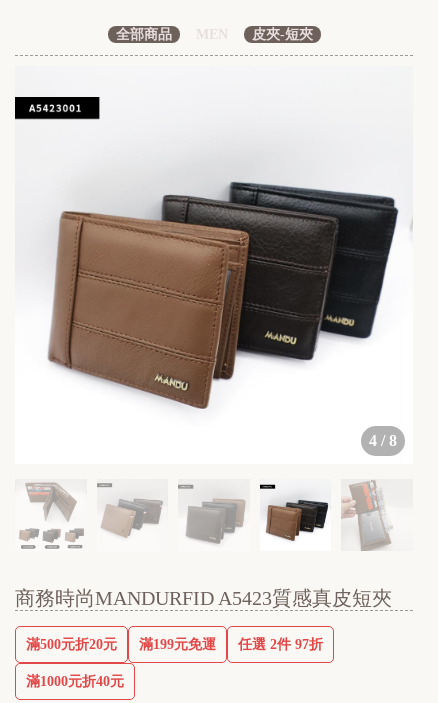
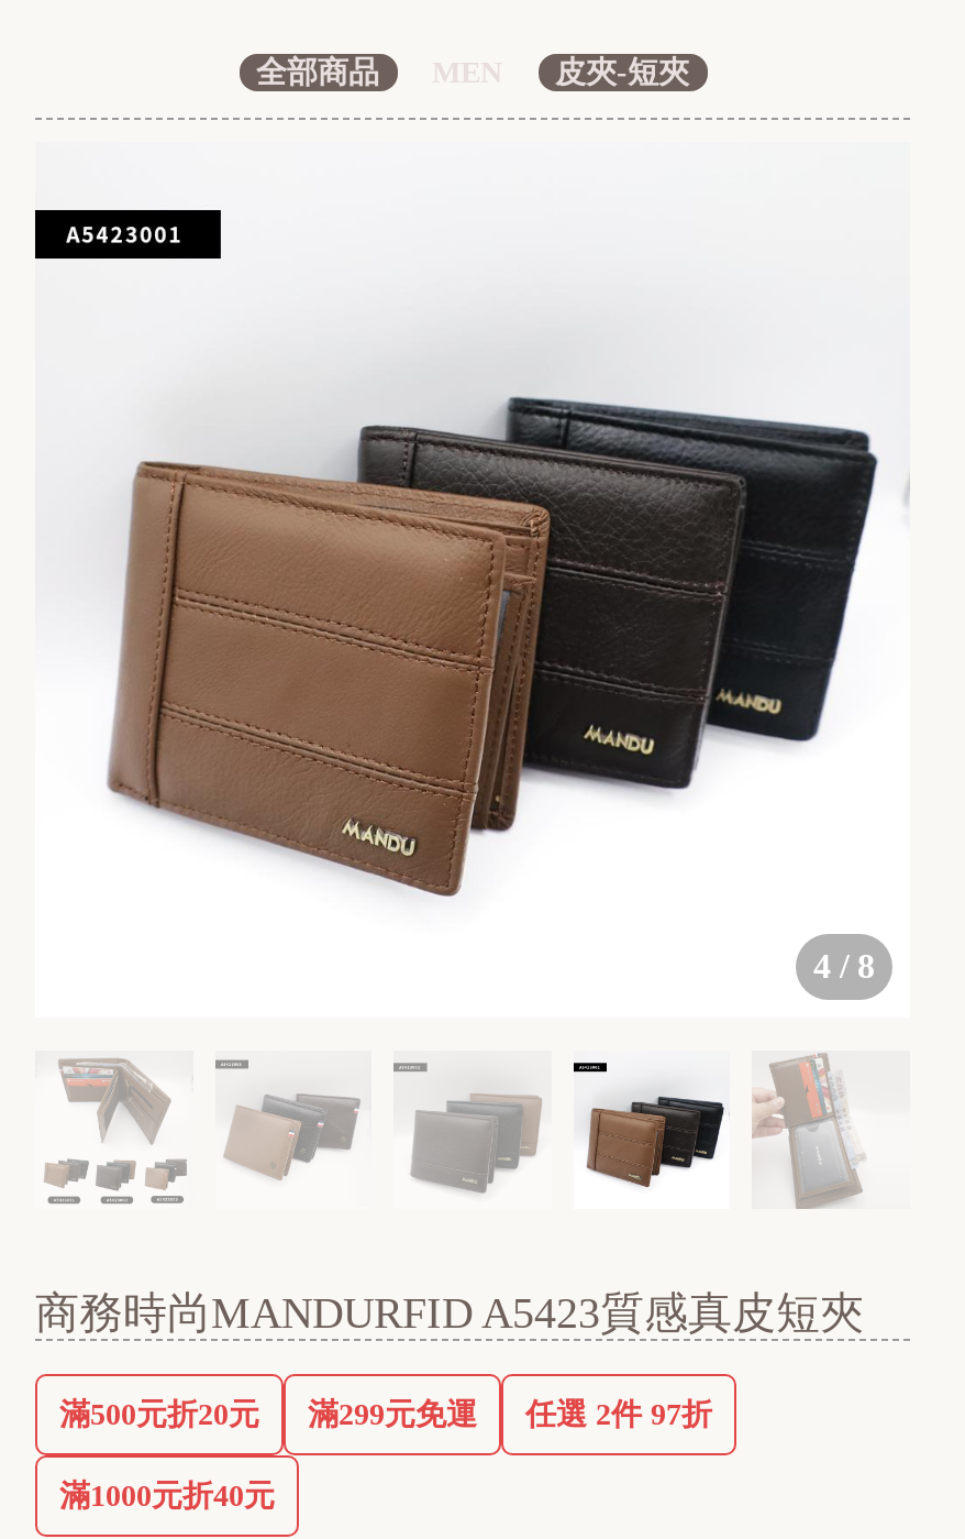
- 滿500元折20元 滿199元免運 任選 2件 97折
+ 滿500元折20元 滿299元免運 任選 2件 97折
